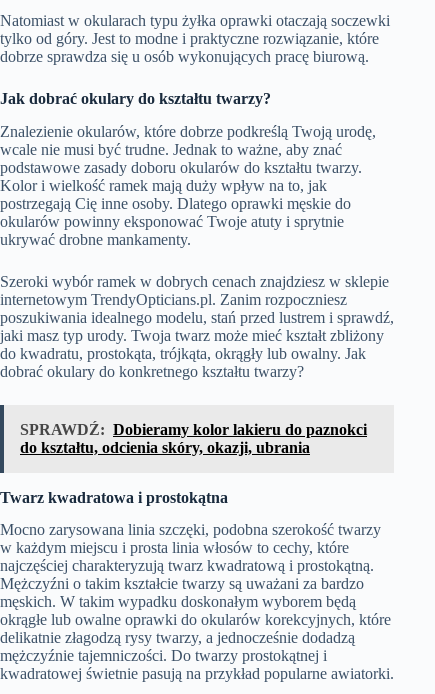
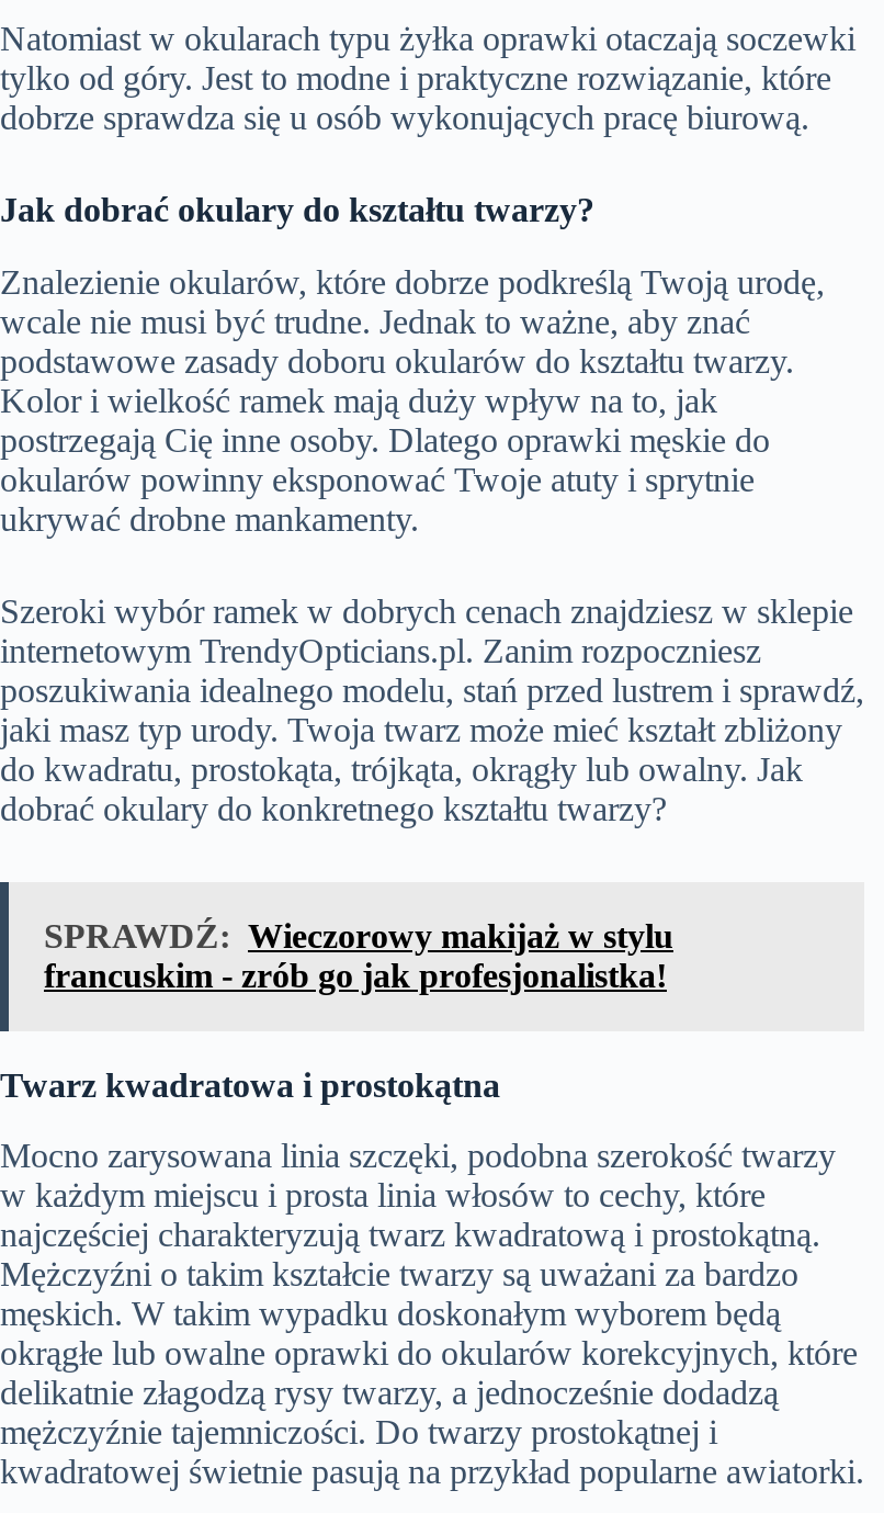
- SPRAWDŹ: Dobieramy kolor lakieru do paznokci
- do kształtu, odcienia skóry, okazji, ubrania
+ SPRAWDŹ: Wieczorowy makijaż w stylu
+ francuskim - zrób go jak profesjonalistka!
